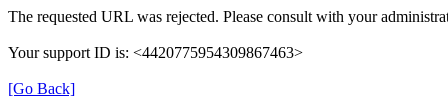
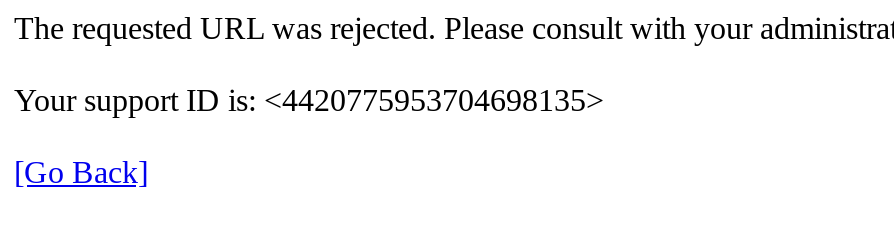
- Your support ID is: <4420775954309867463>
+ Your support ID is: <4420775953704698135>
